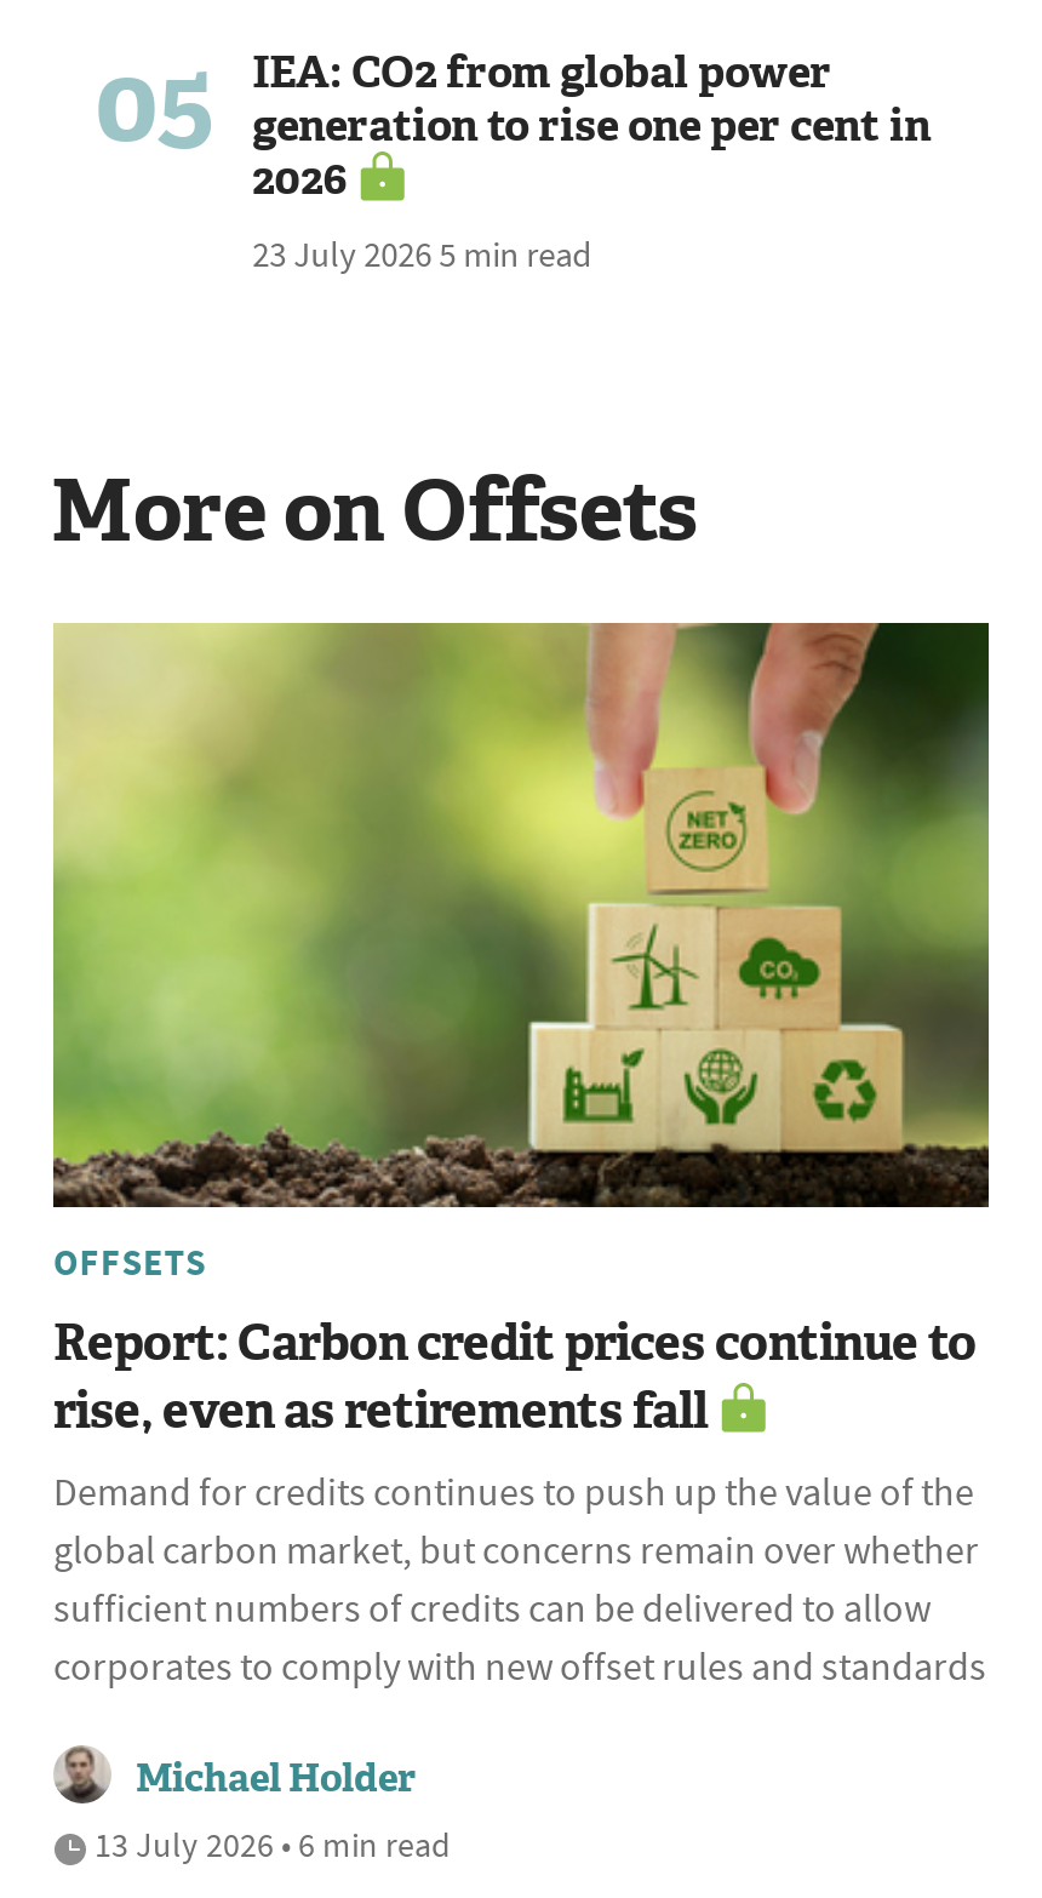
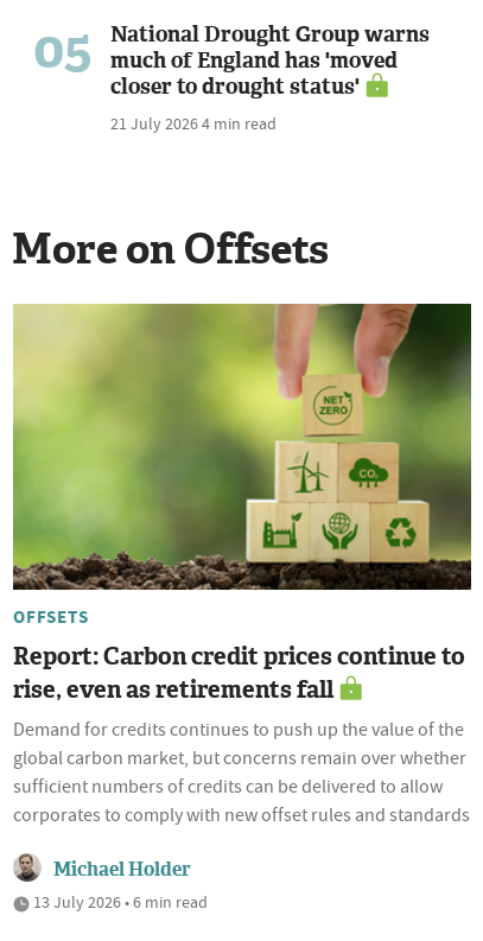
- IEA: CO2 from global power
- generation to rise one per cent in
- 2026
- 23 July 2026 5 min read
+ National Drought Group warns
+ much of England has 'moved
+ closer to drought status'
+ 21 July 2026 4 min read
